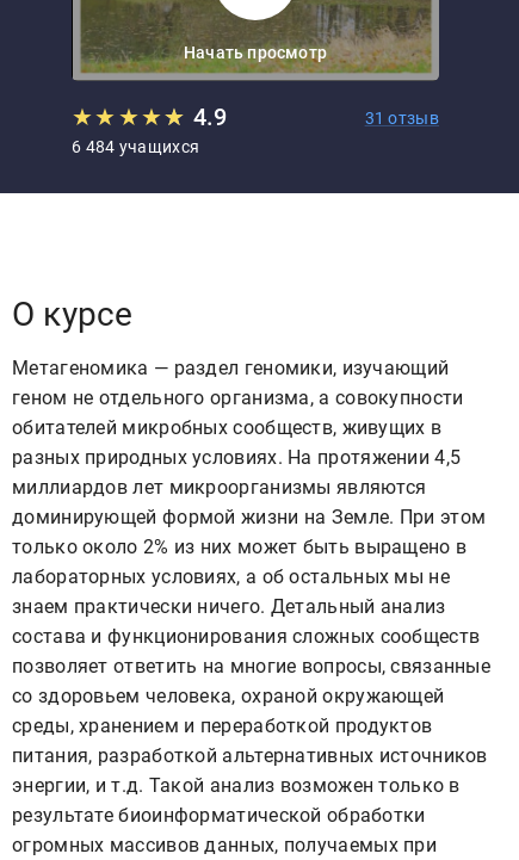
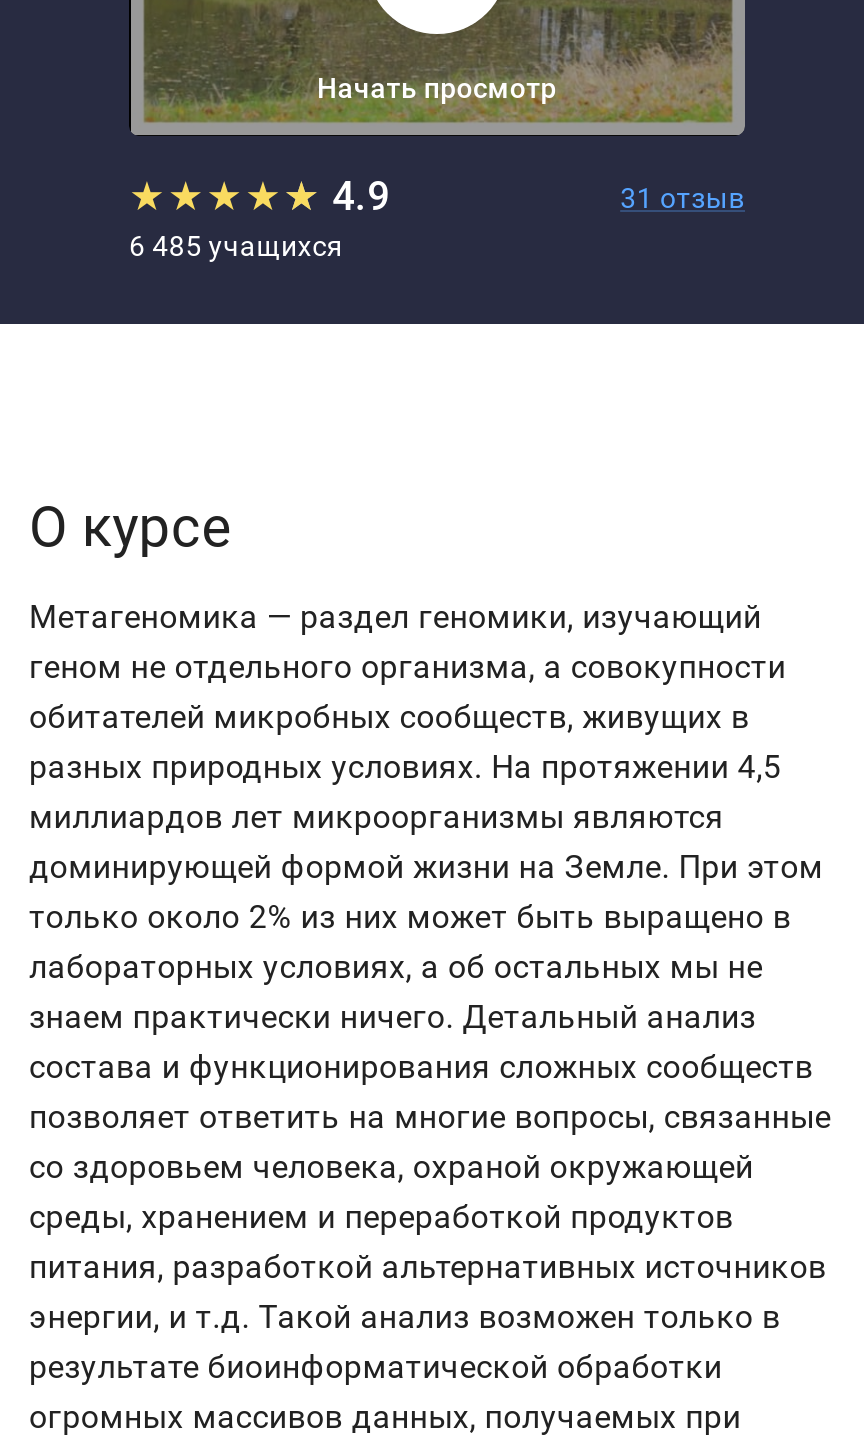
- 6 484 учащихся
+ 6 485 учащихся
